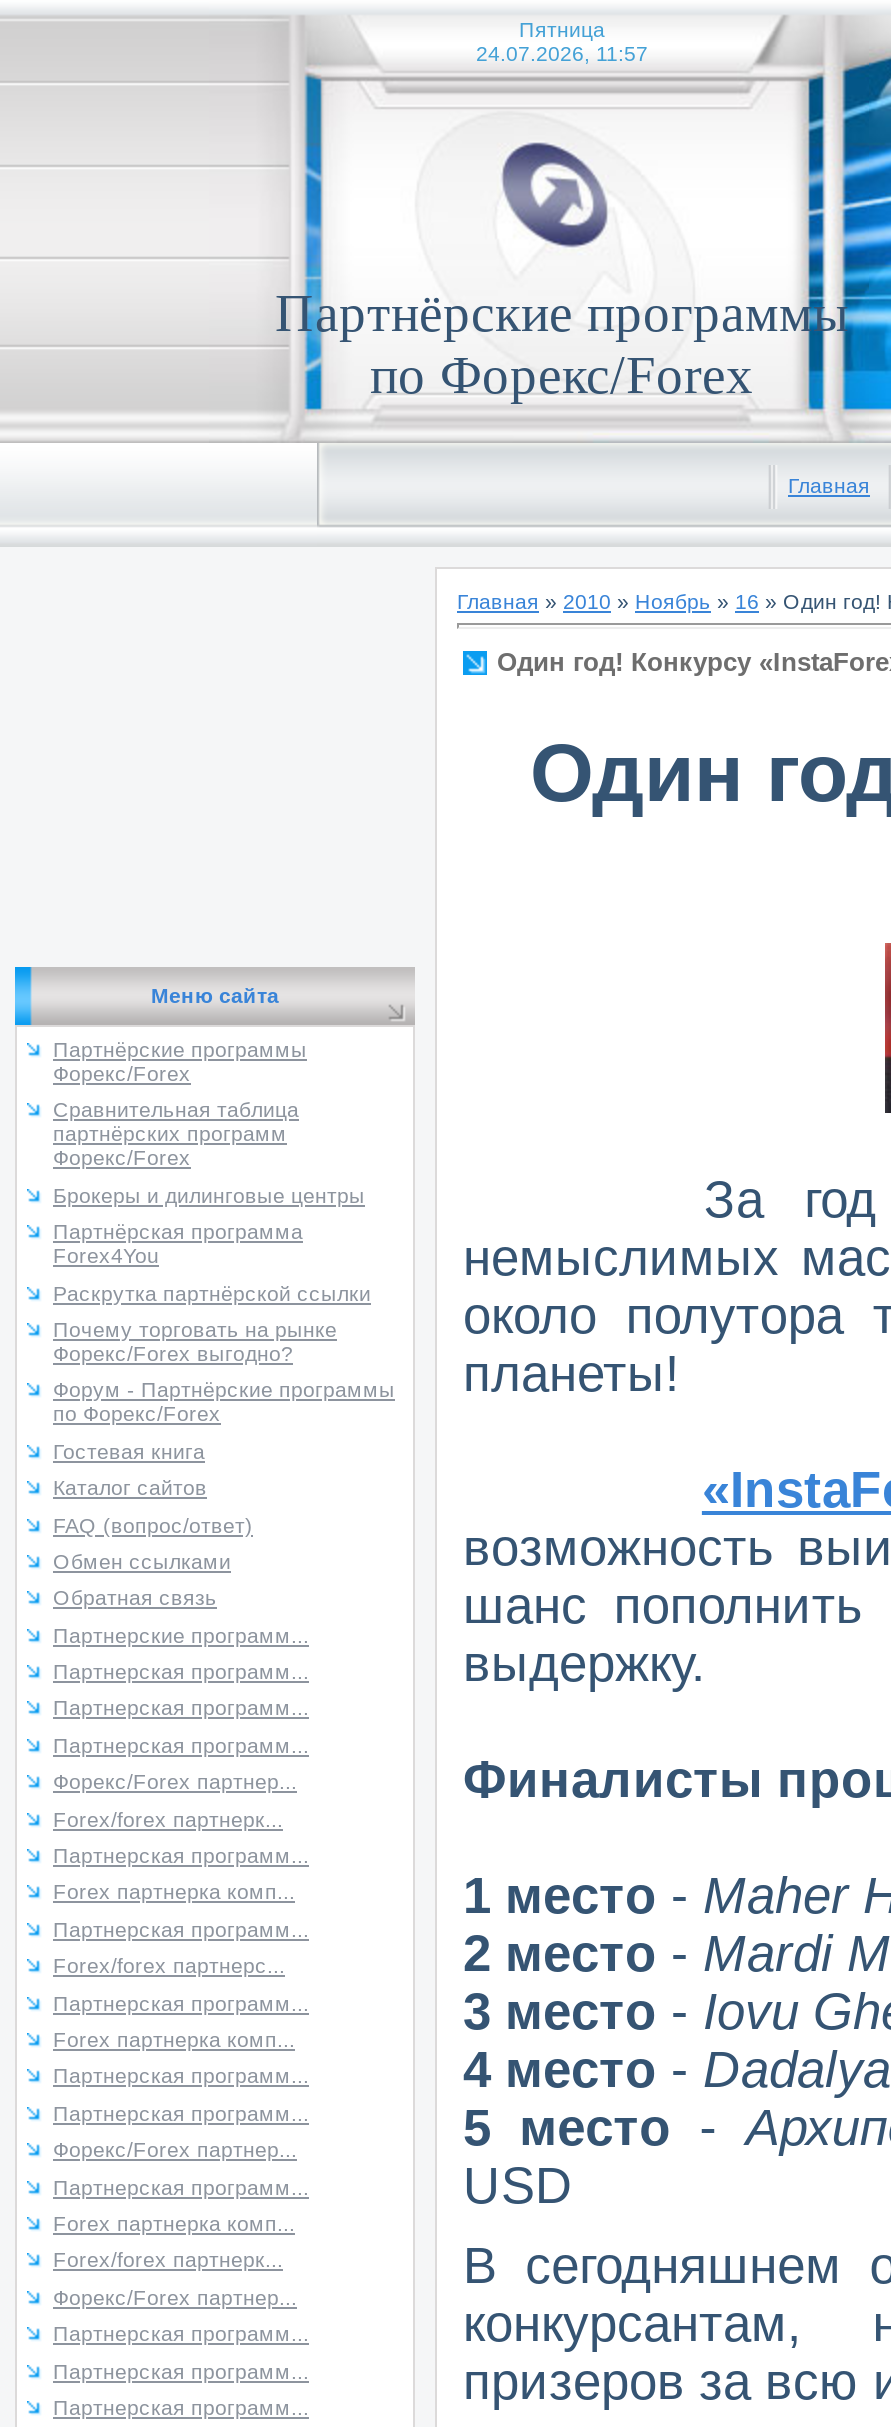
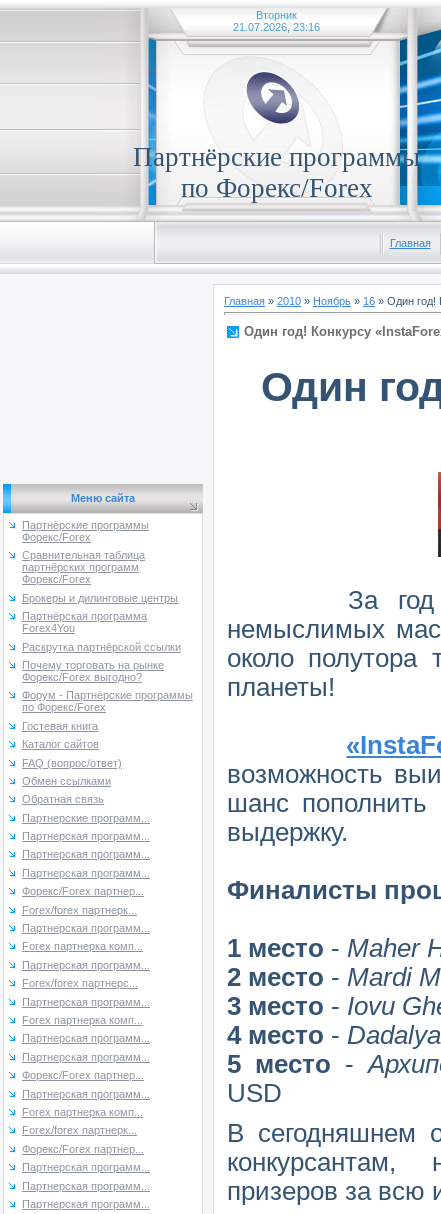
- Пятница
- 24.07.2026, 11:57
+ Вторник
+ 21.07.2026, 23:16
